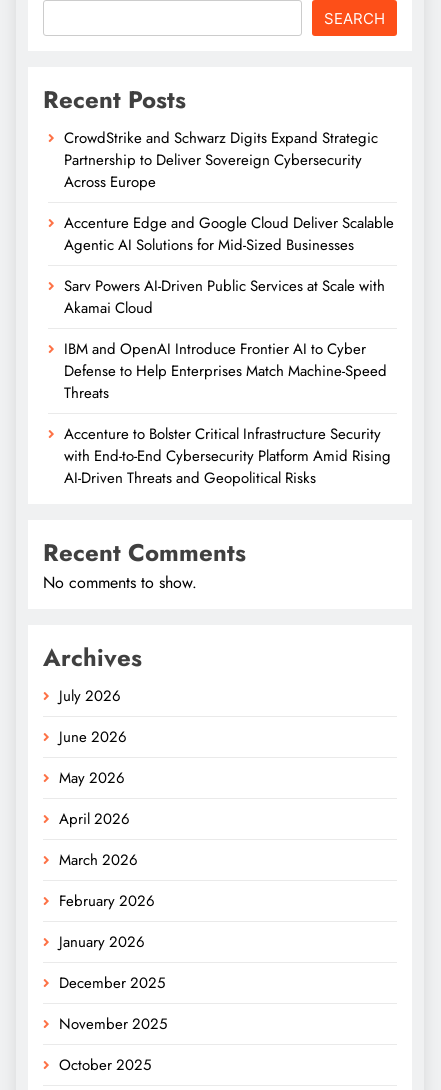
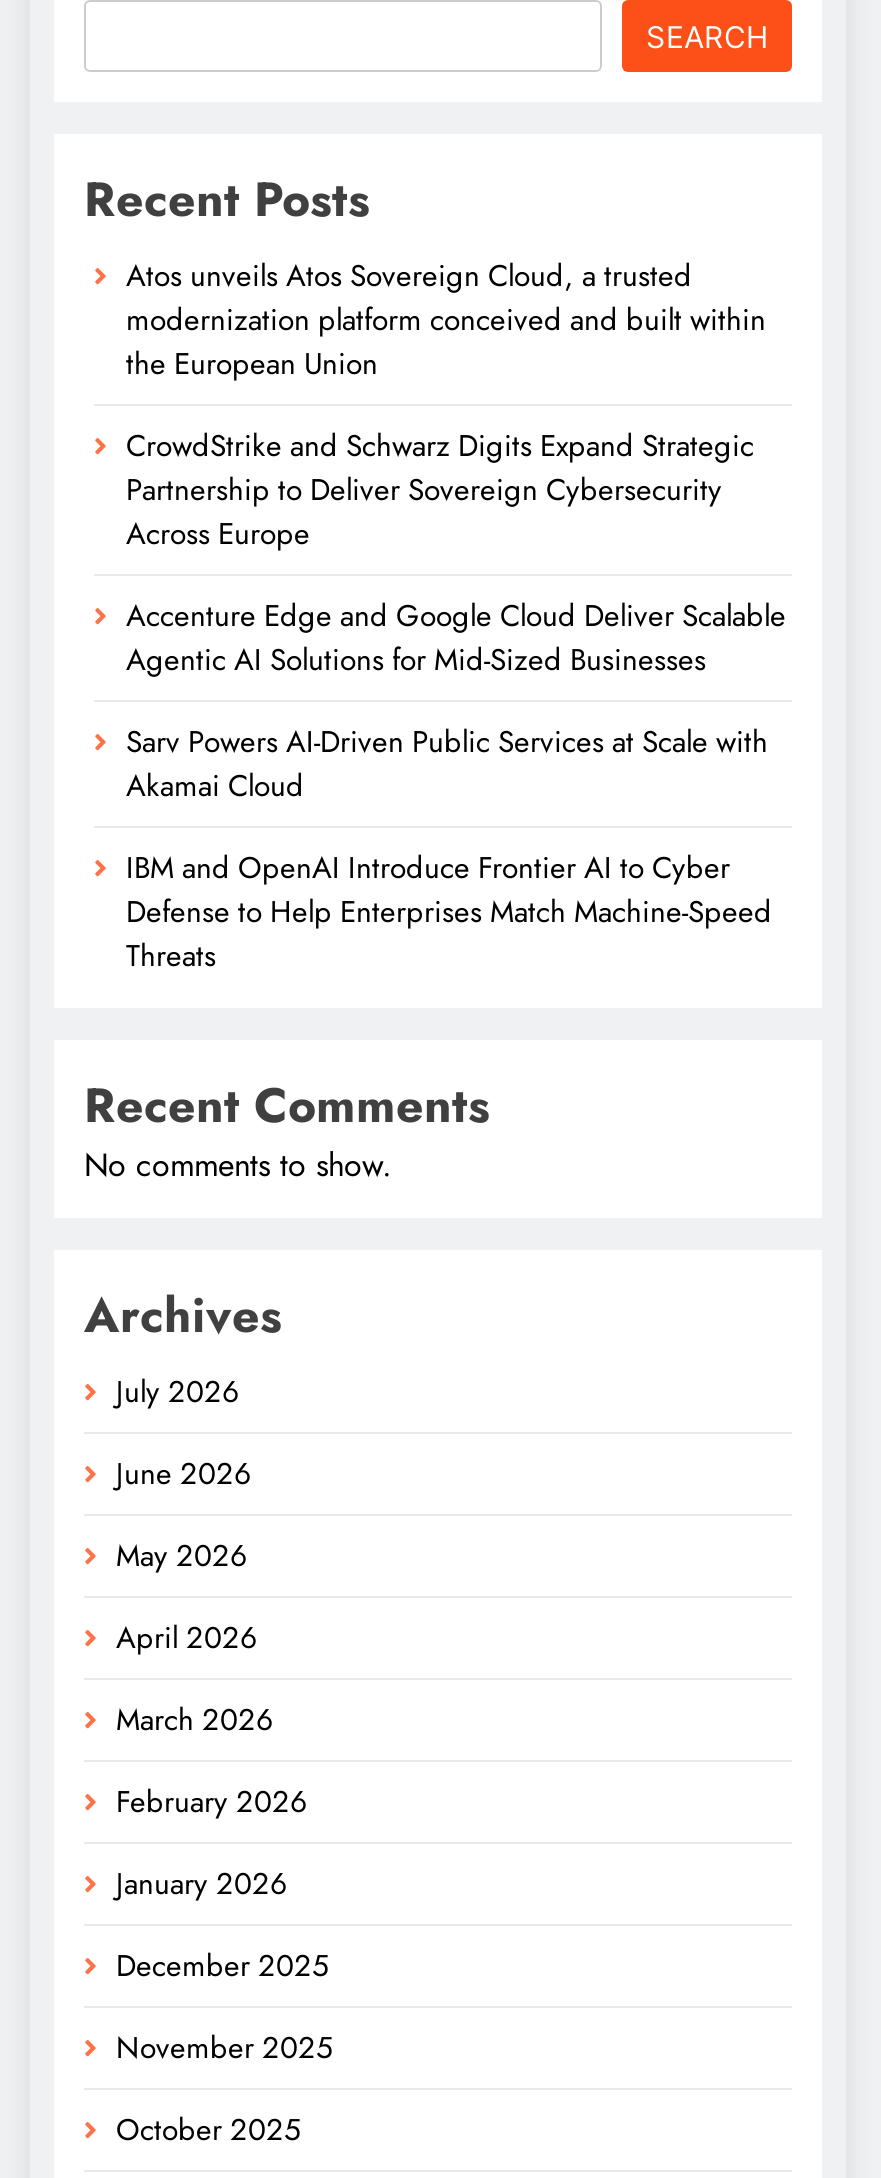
+ Atos unveils Atos Sovereign Cloud, a trusted
+ modernization platform conceived and built within
+ the European Union

moved down: CrowdStrike and Schwarz Digits Expand Strategic | Partnership to Deliver Sovereign Cybersecurity | Across Europe | ... | Defense to Help Enterprises Match Machine-Speed | Threats

- Accenture to Bolster Critical Infrastructure Security
- with End-to-End Cybersecurity Platform Amid Rising
- AI-Driven Threats and Geopolitical Risks
